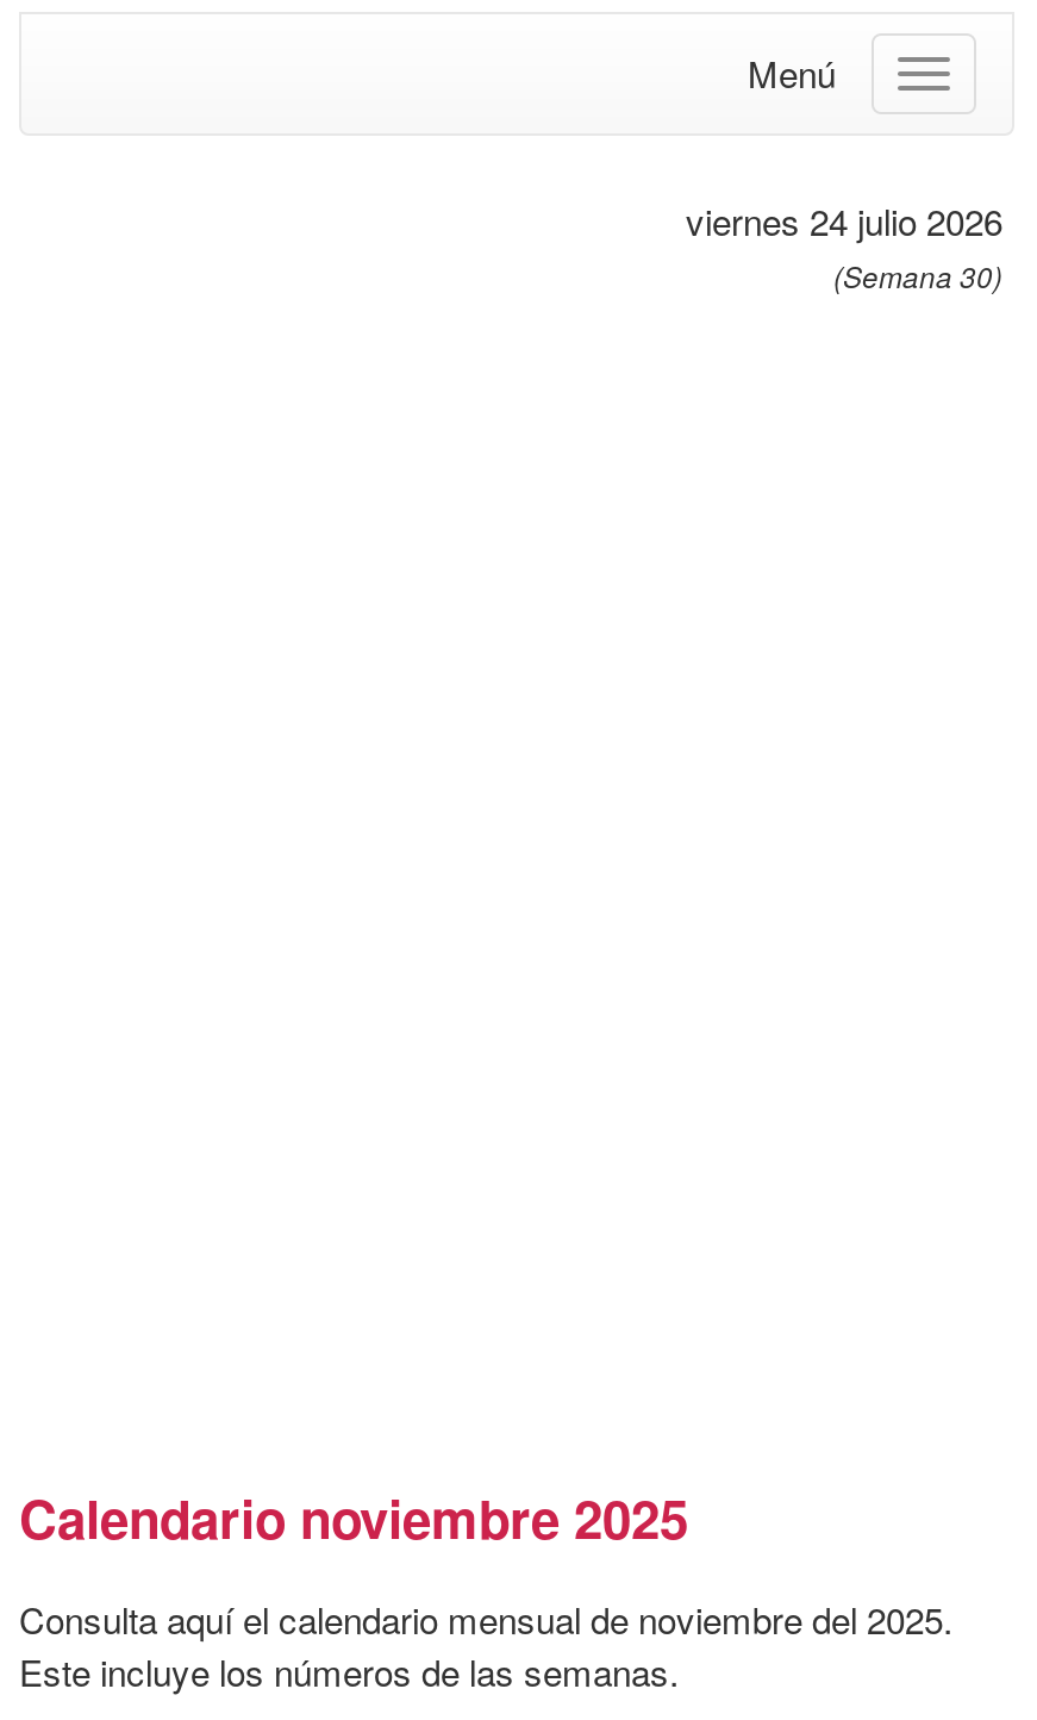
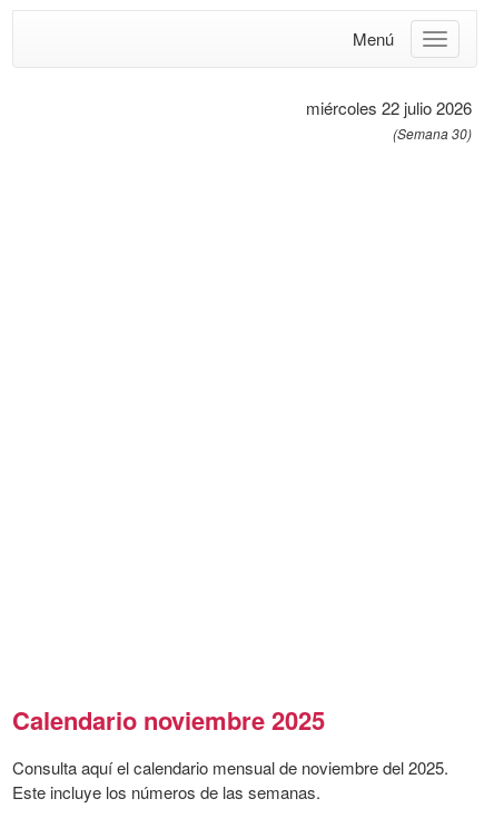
- viernes 24 julio 2026
+ miércoles 22 julio 2026
